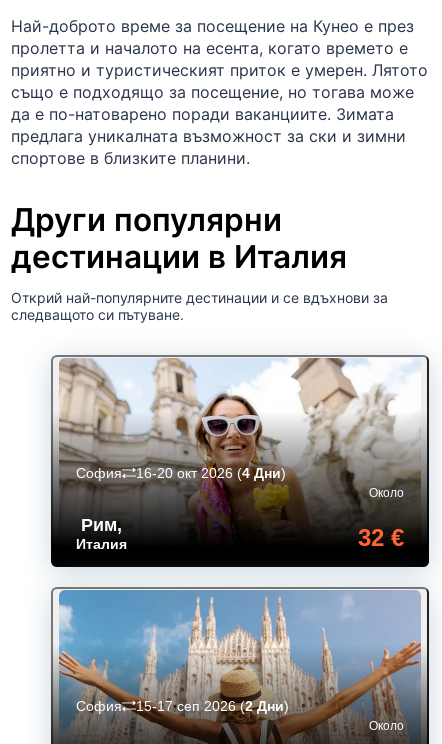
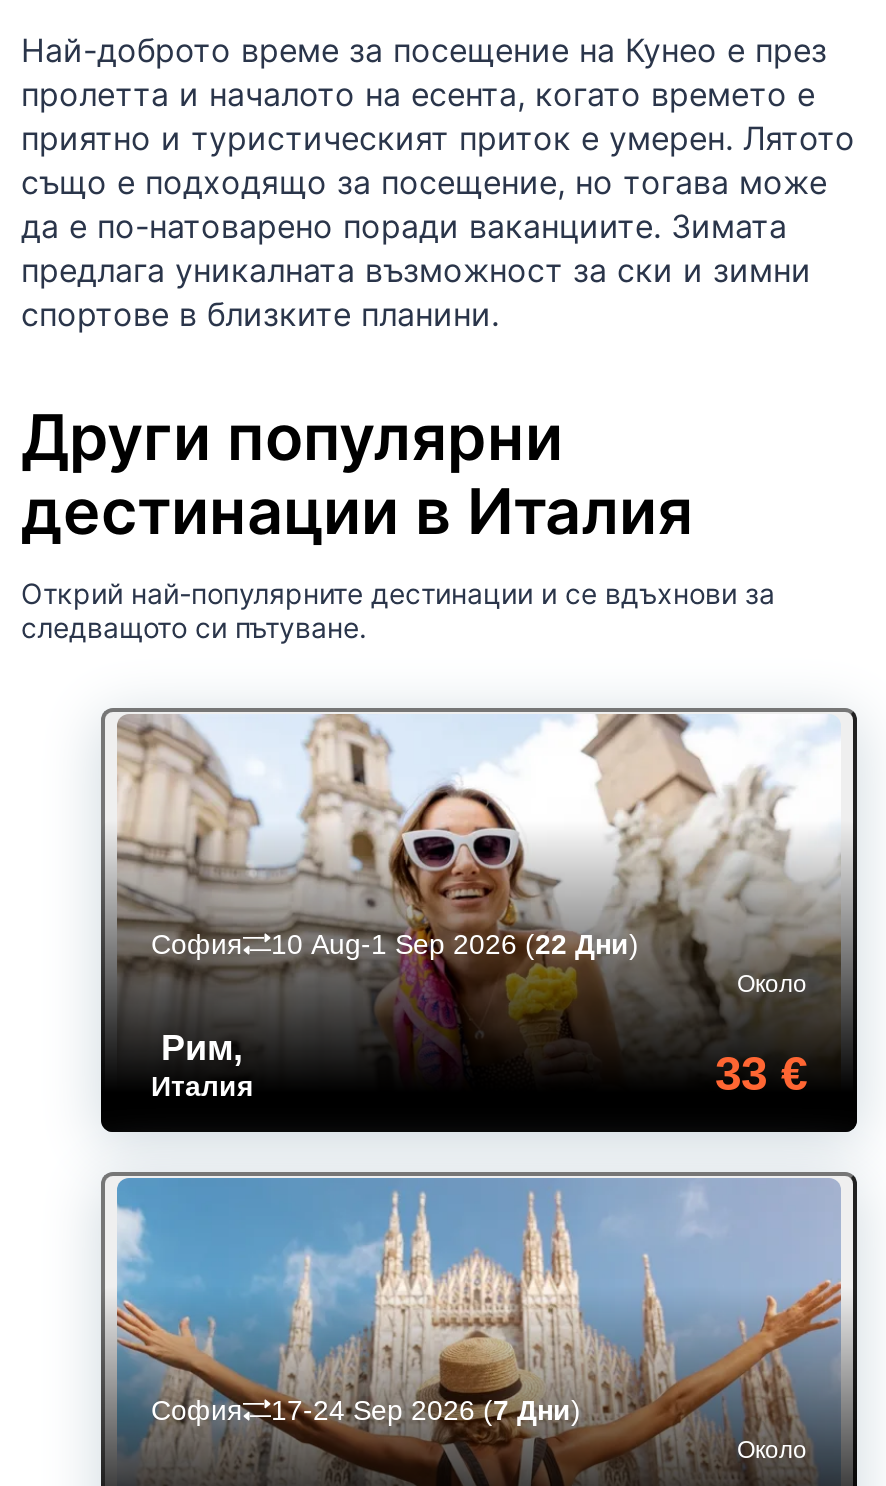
- София 16-20 окт 2026 (4 Дни)
+ София 10 Aug-1 Sep 2026 (22 Дни)

- 32 €
+ 33 €

- София 15-17 сеп 2026 (2 Дни)
+ София 17-24 Sep 2026 (7 Дни)
